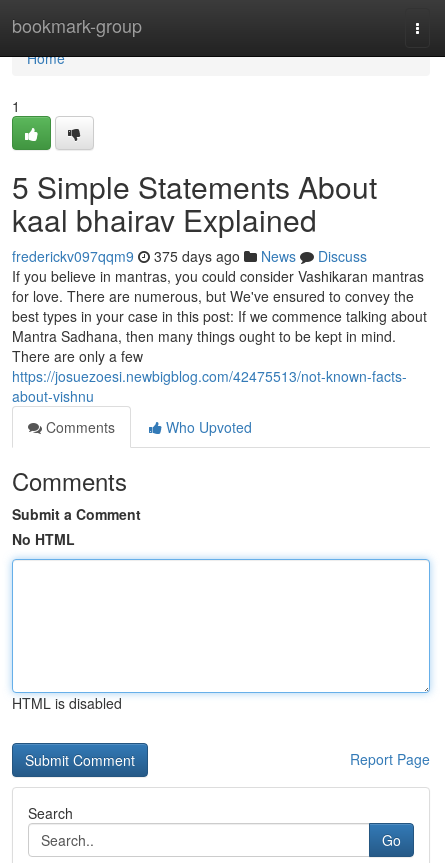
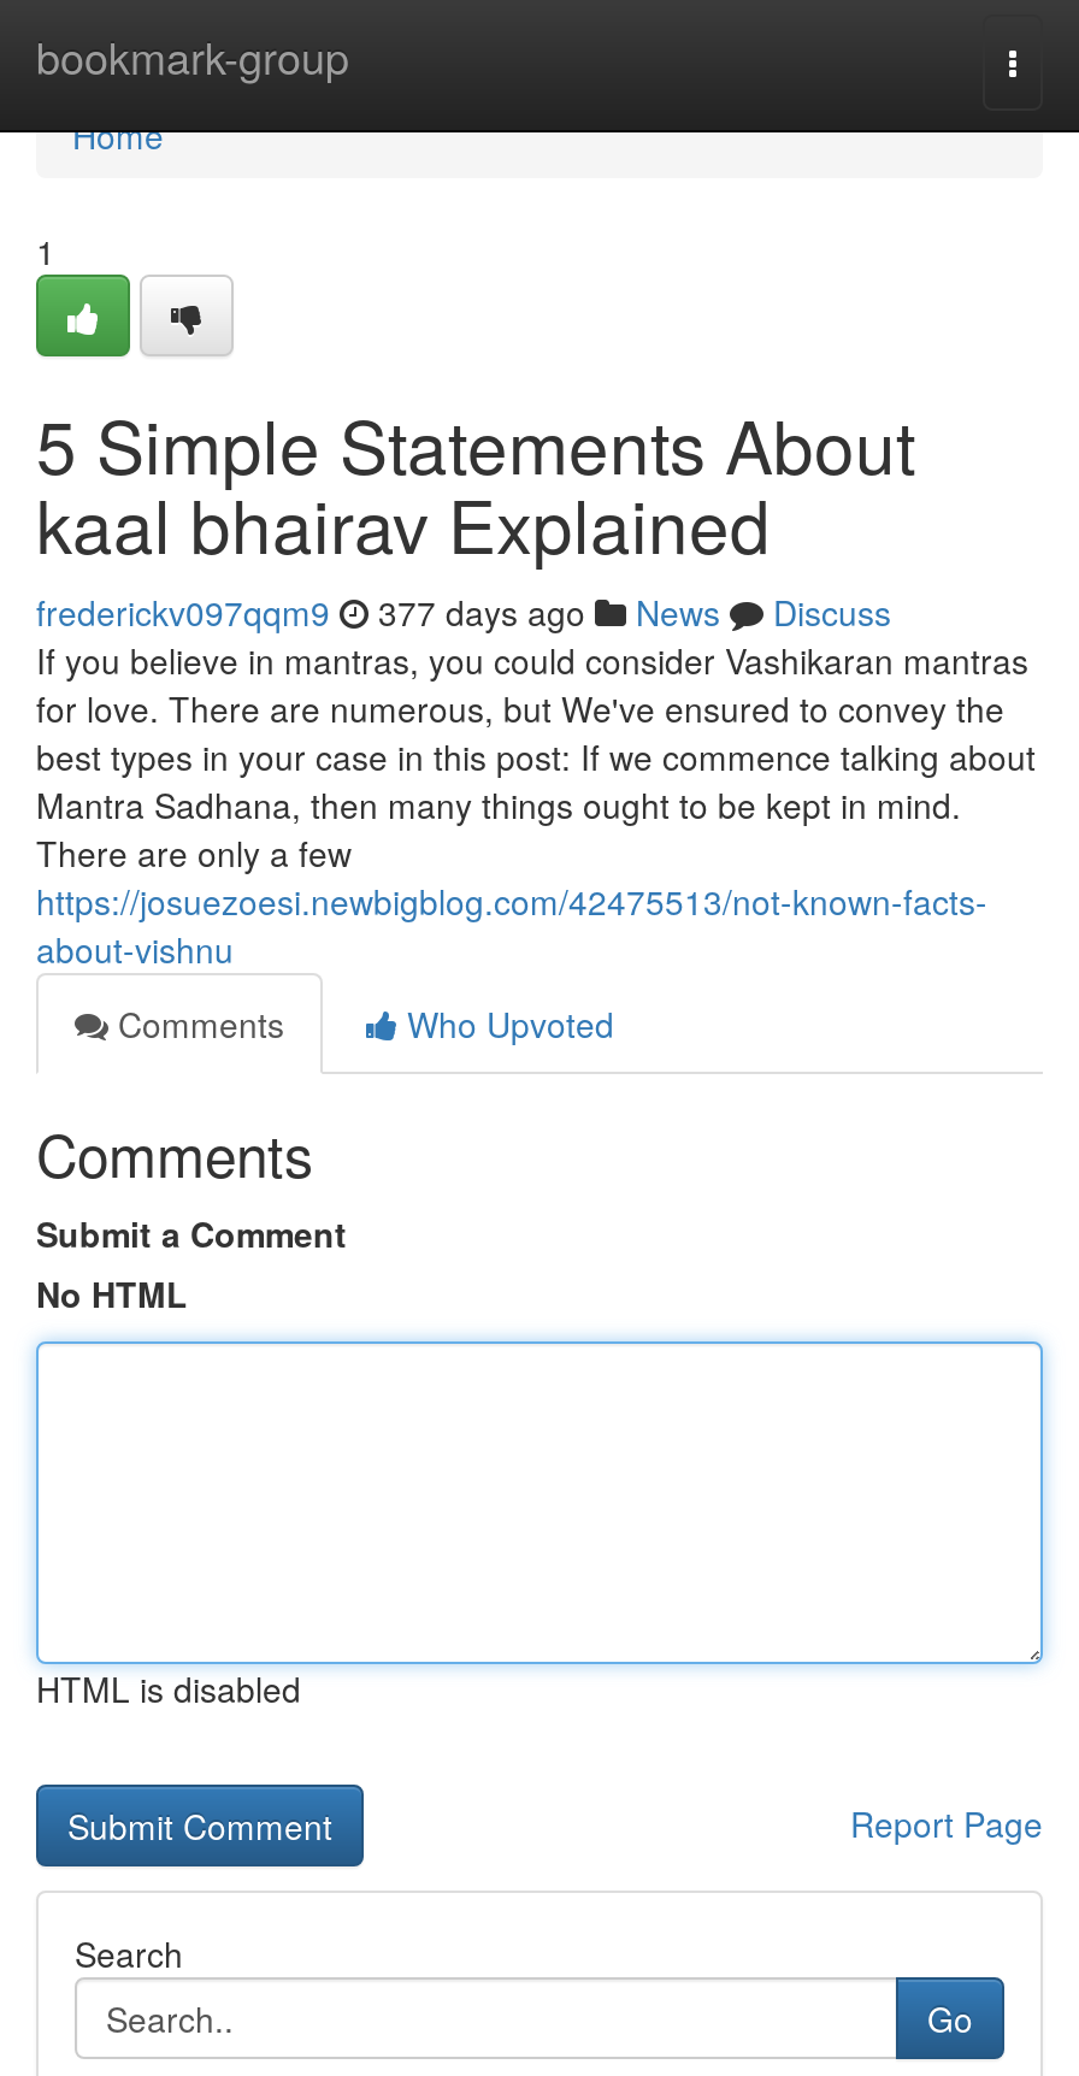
- frederickv097qqm9 375 days ago News Discuss
+ frederickv097qqm9 377 days ago News Discuss
